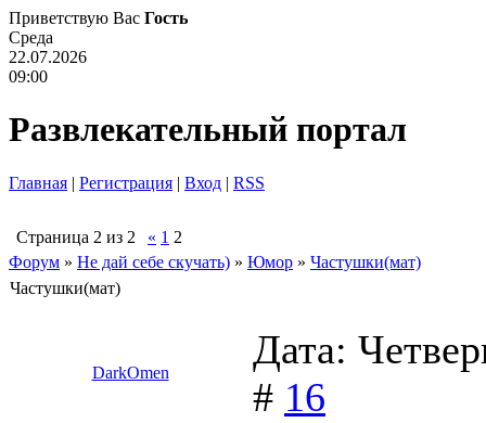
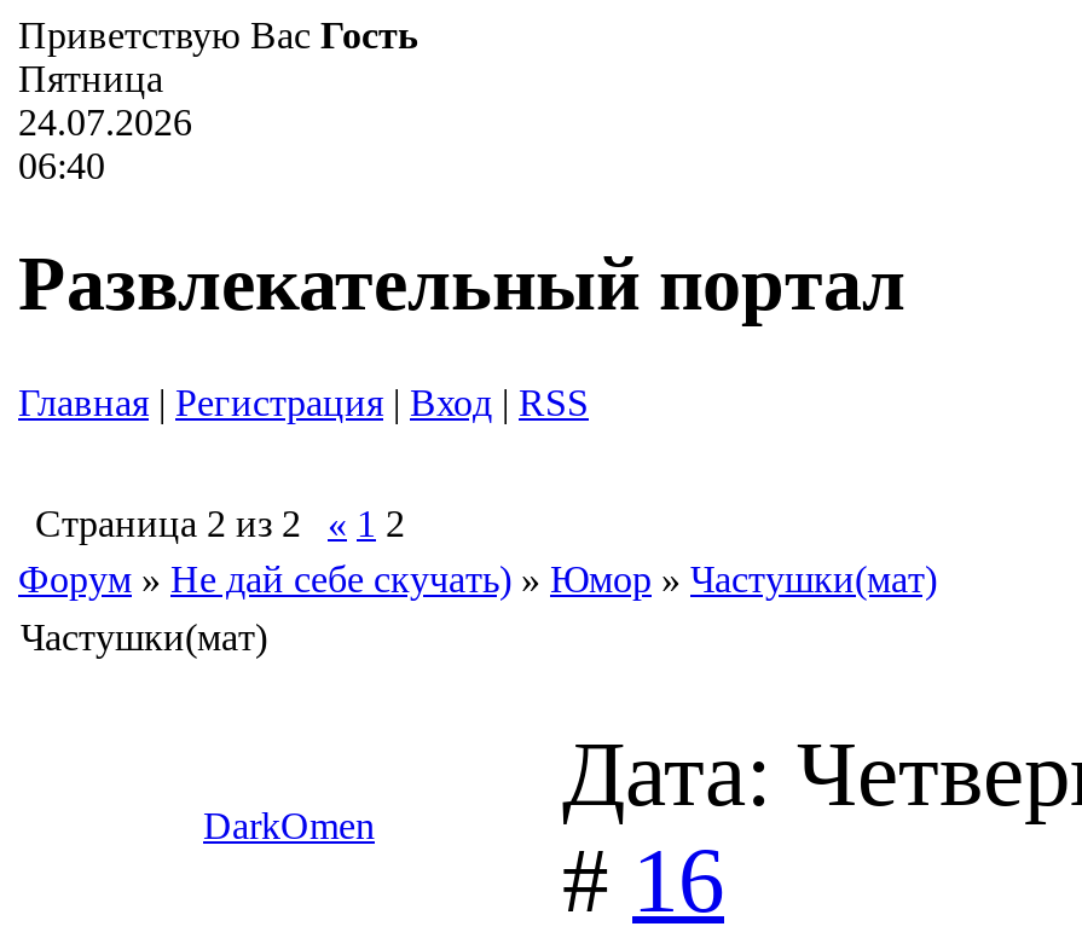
- Среда
- 22.07.2026
- 09:00
+ Пятница
+ 24.07.2026
+ 06:40
